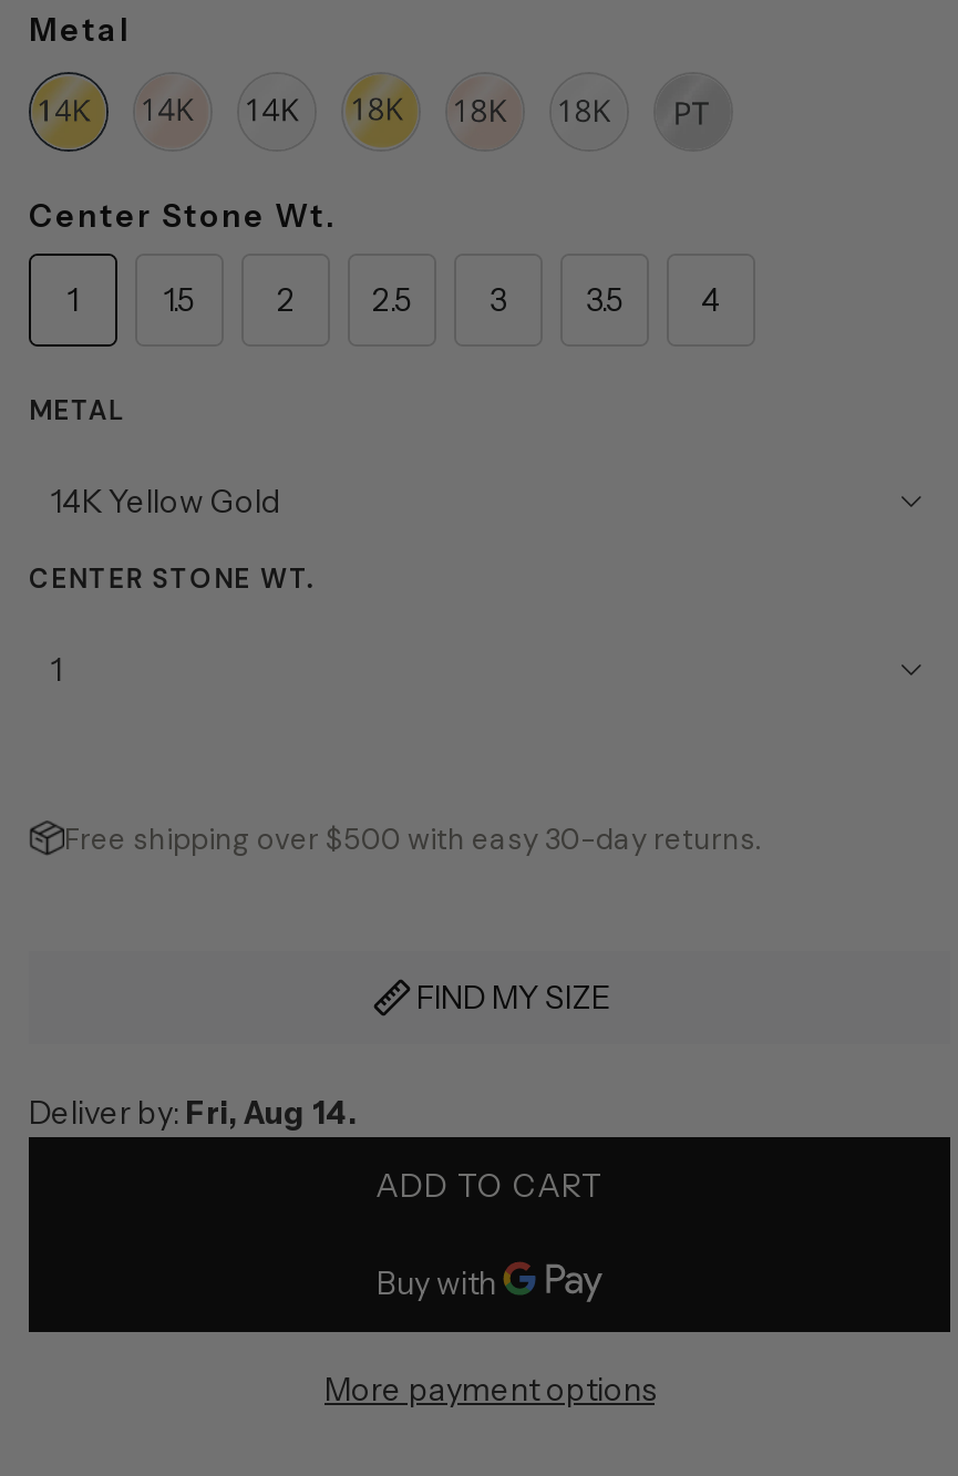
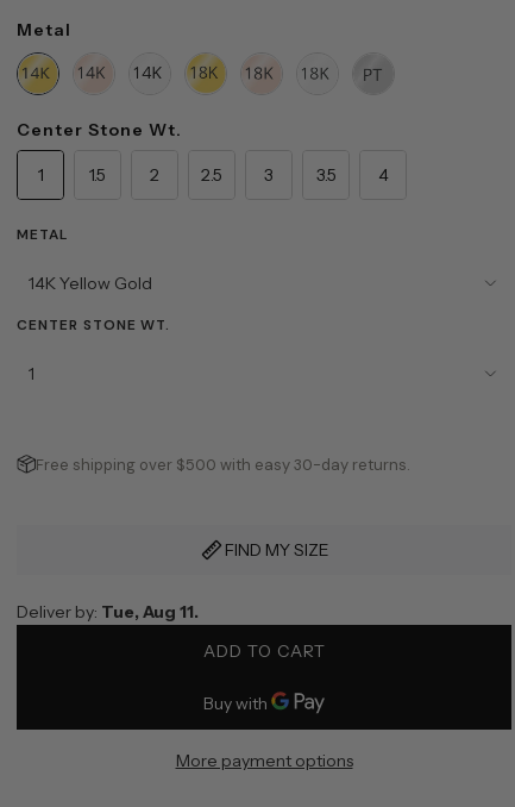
- Deliver by: Fri, Aug 14.
+ Deliver by: Tue, Aug 11.
